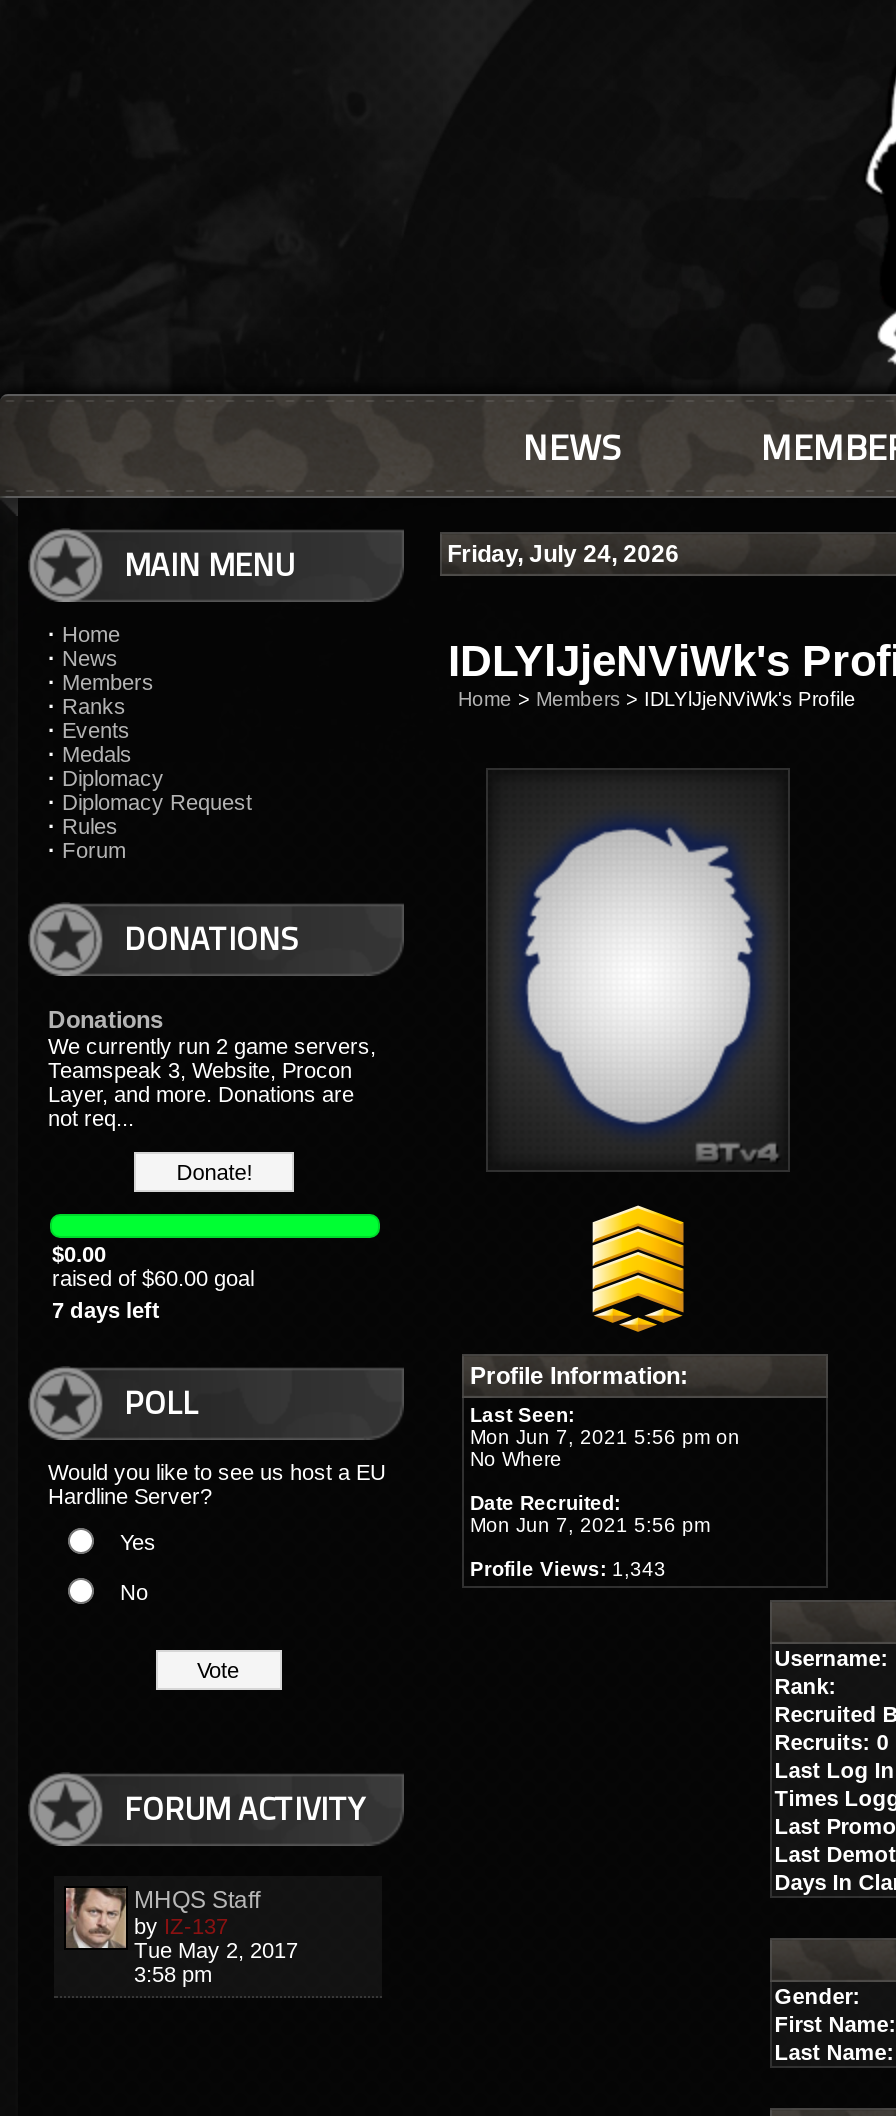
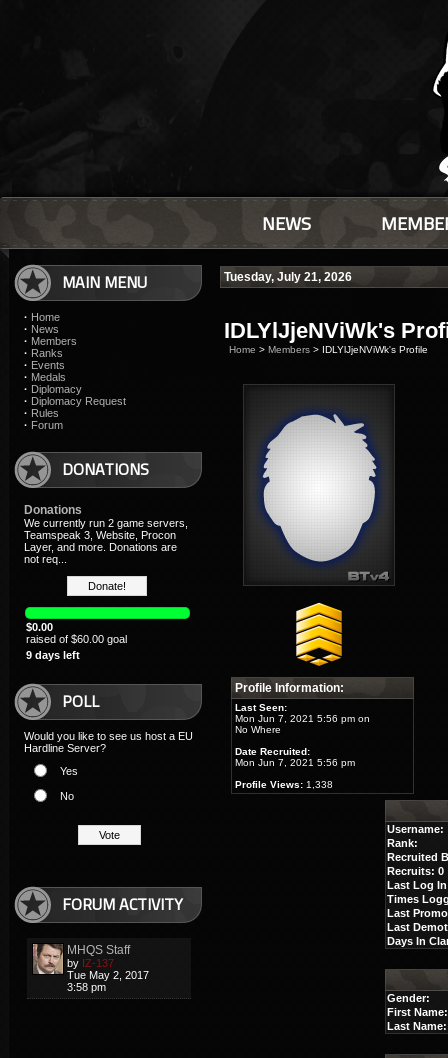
- Friday, July 24, 2026
+ Tuesday, July 21, 2026

- 7 days left
+ 9 days left

- Profile Views: 1,343
+ Profile Views: 1,338
